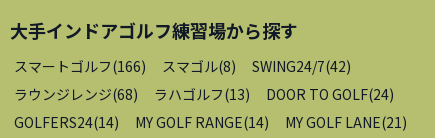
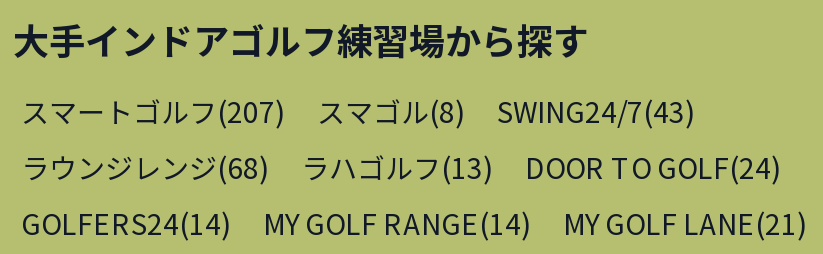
- スマートゴルフ(166)
+ スマートゴルフ(207)

- SWING24/7(42)
+ SWING24/7(43)
